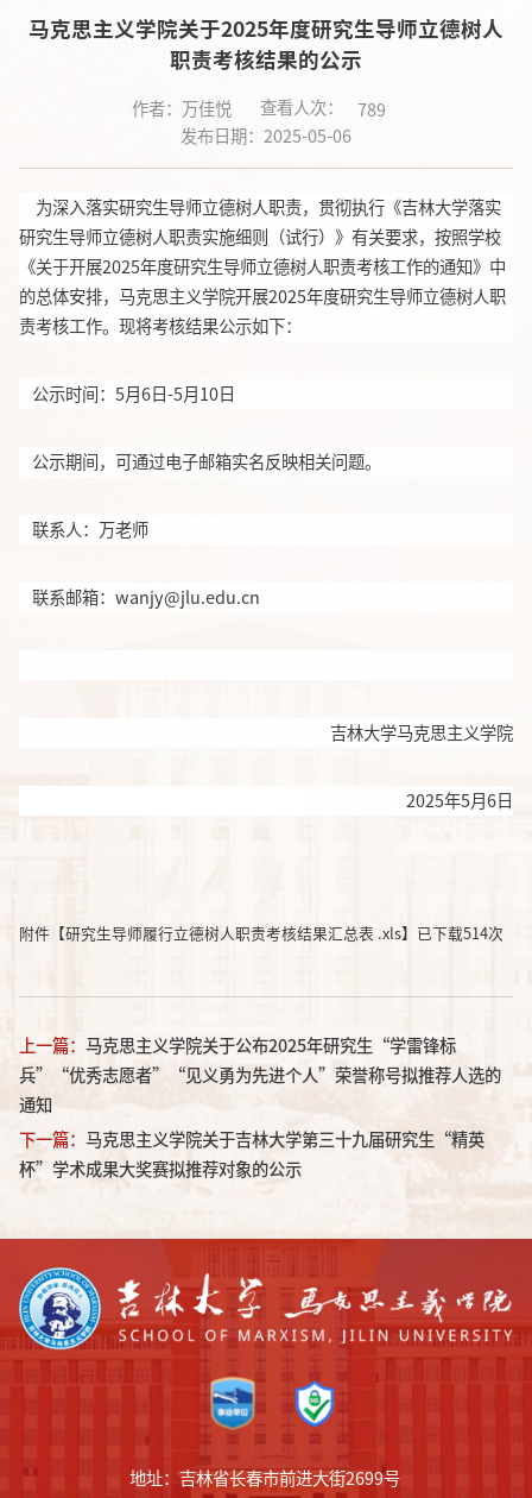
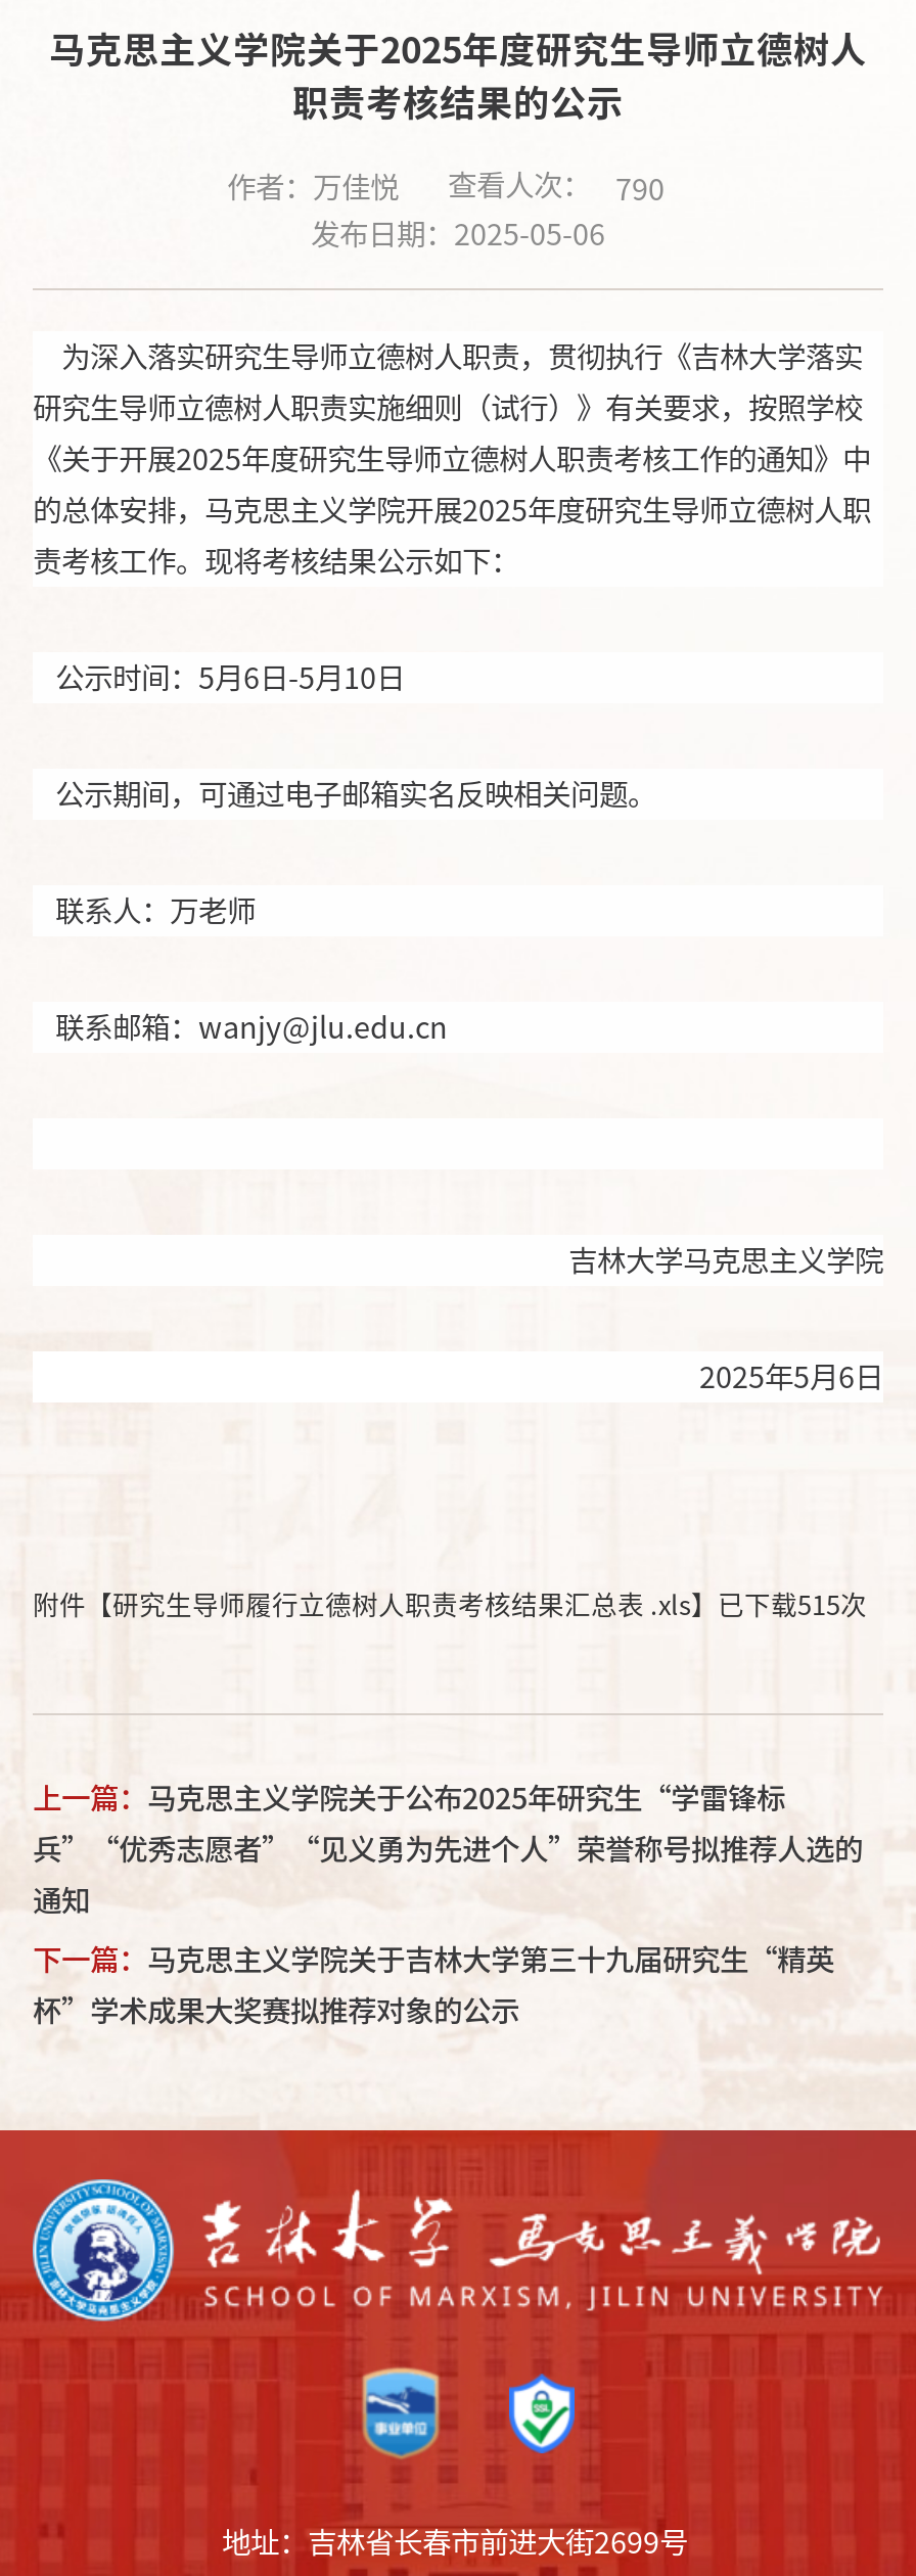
- 作者：万佳悦 查看人次： 789
+ 作者：万佳悦 查看人次： 790

- 附件【研究生导师履行立德树人职责考核结果汇总表 .xls】已下载514次
+ 附件【研究生导师履行立德树人职责考核结果汇总表 .xls】已下载515次
